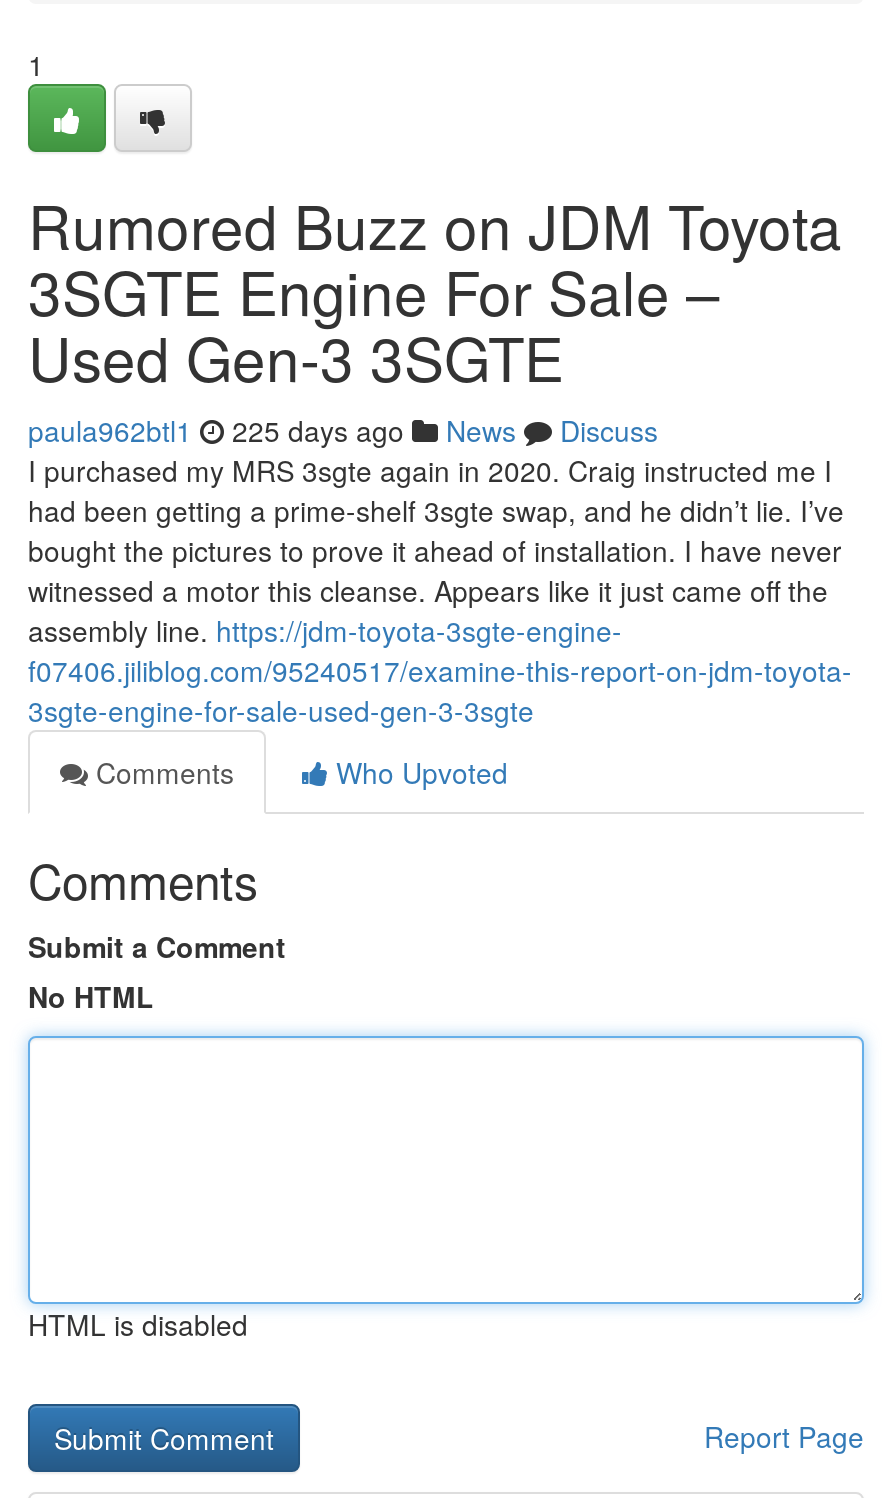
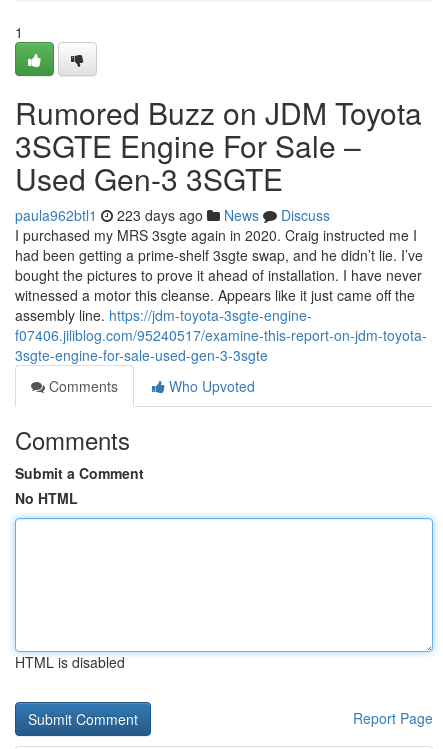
- paula962btl1 225 days ago News Discuss
+ paula962btl1 223 days ago News Discuss
